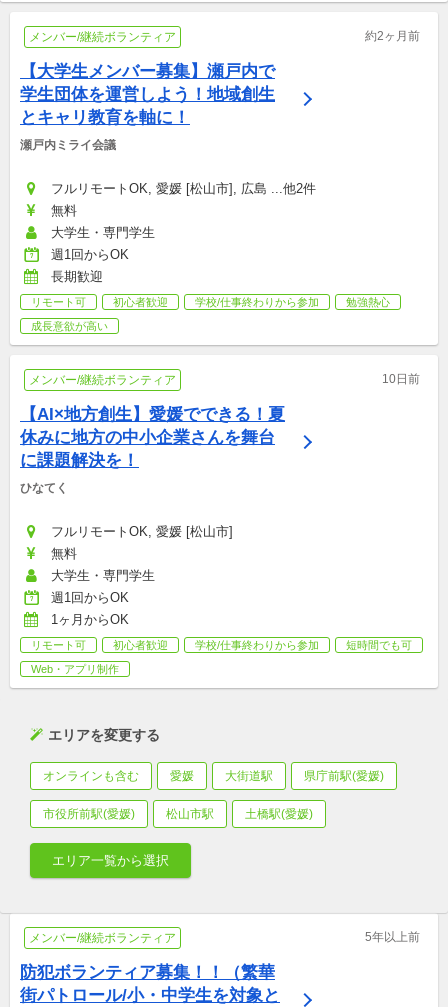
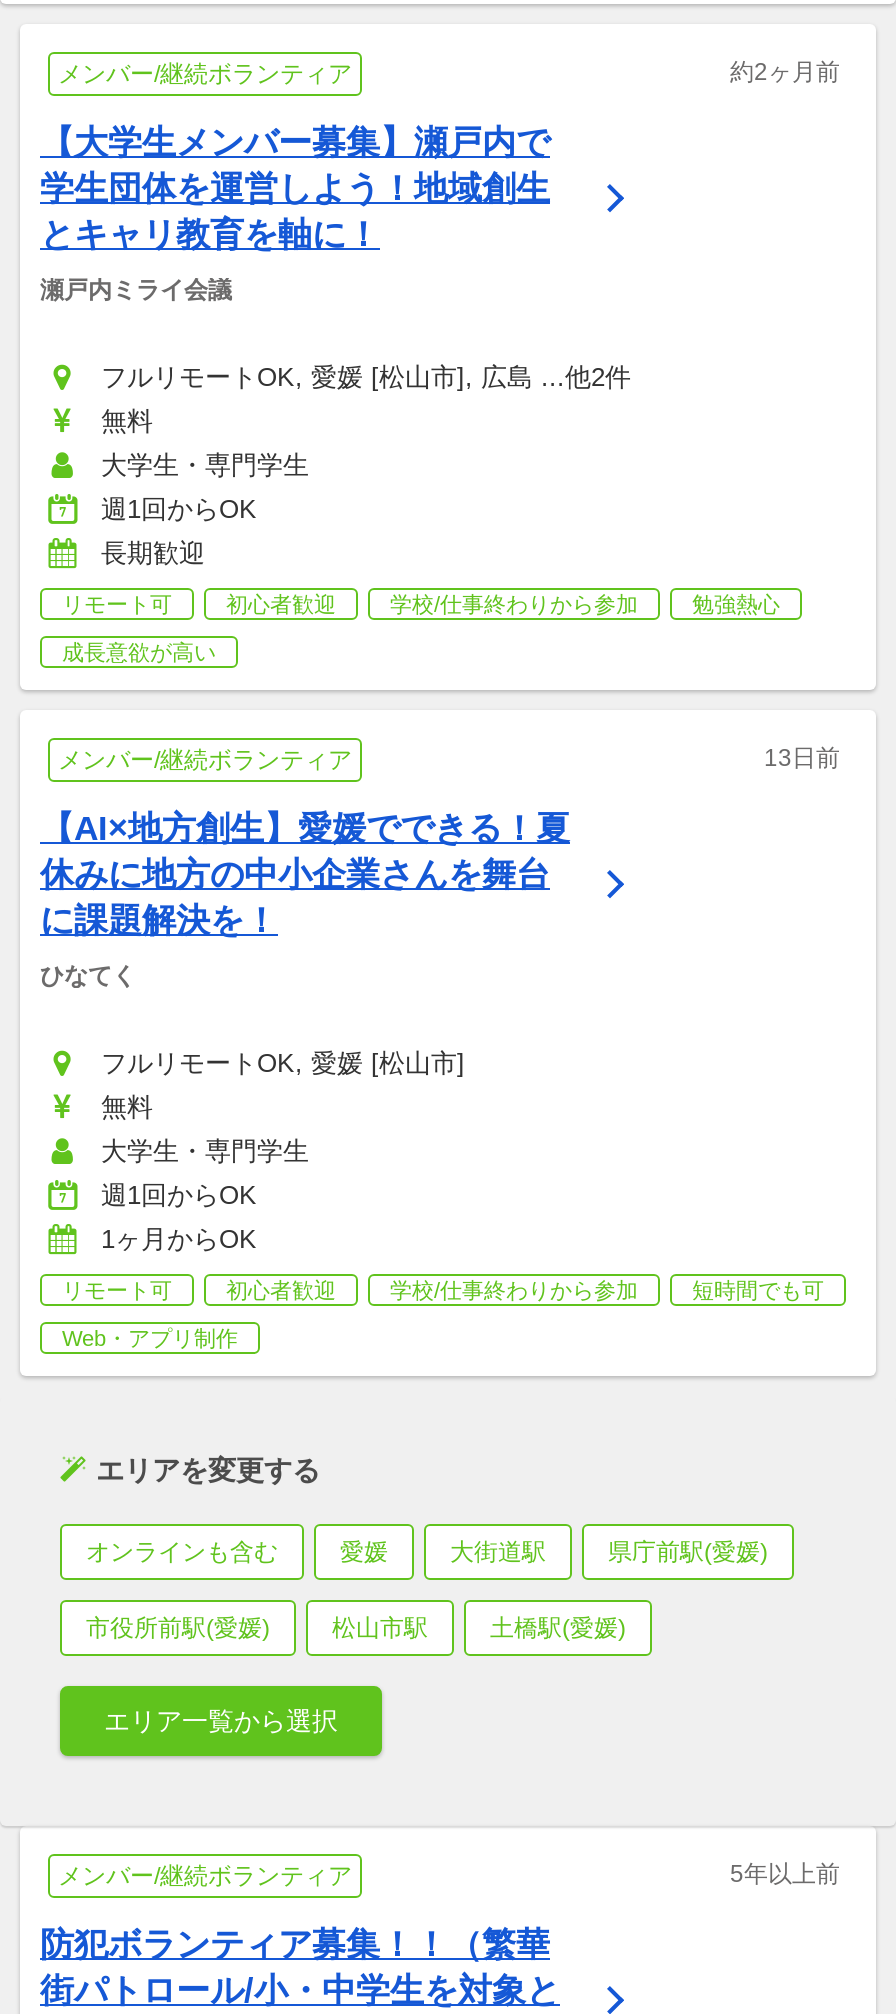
- 10日前
+ 13日前
